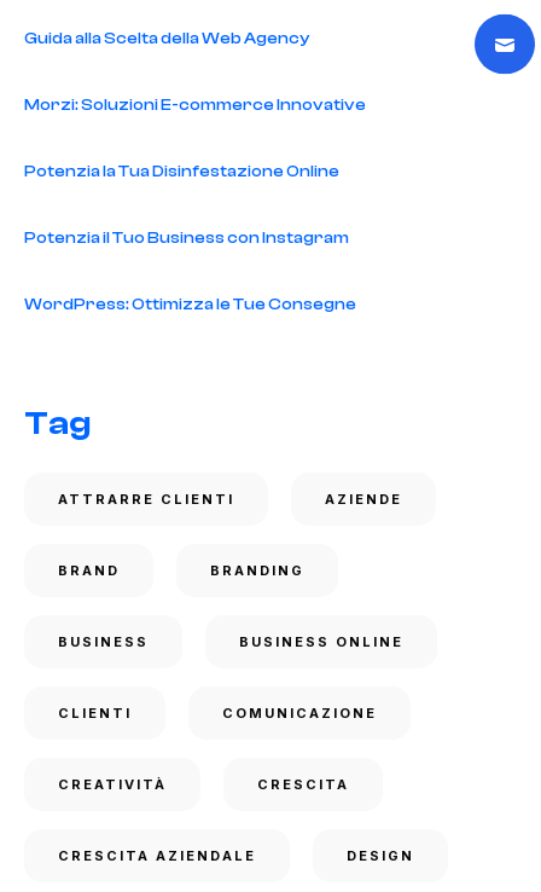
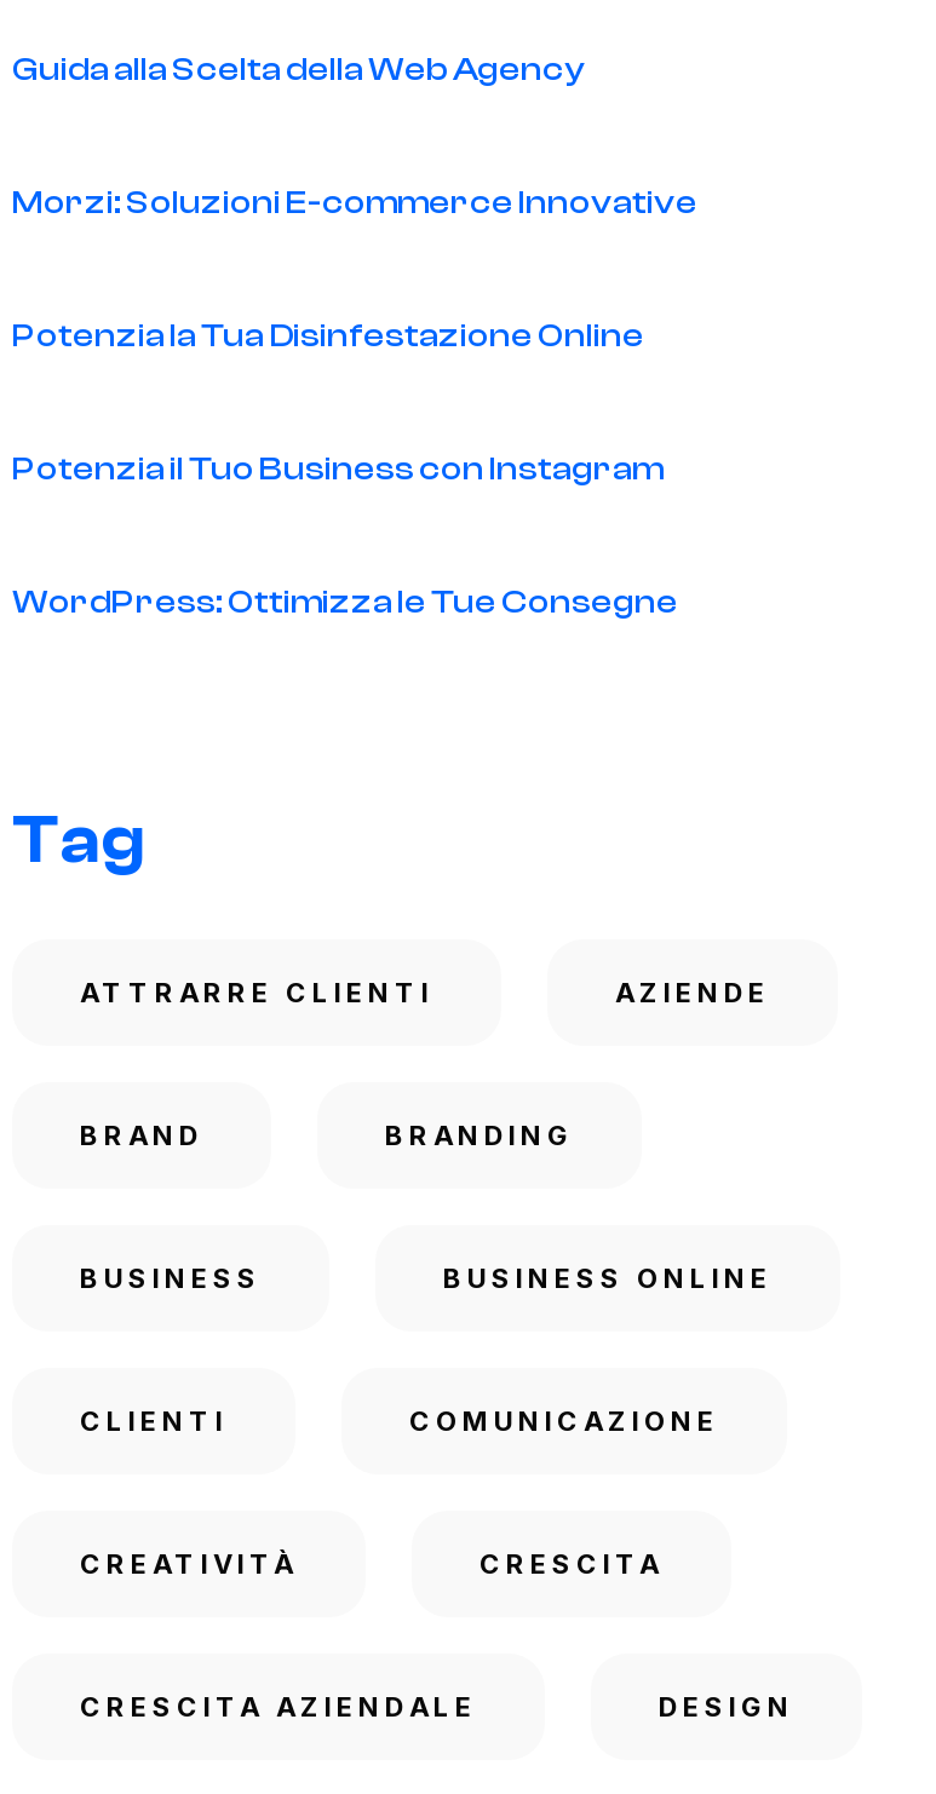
- [image]
